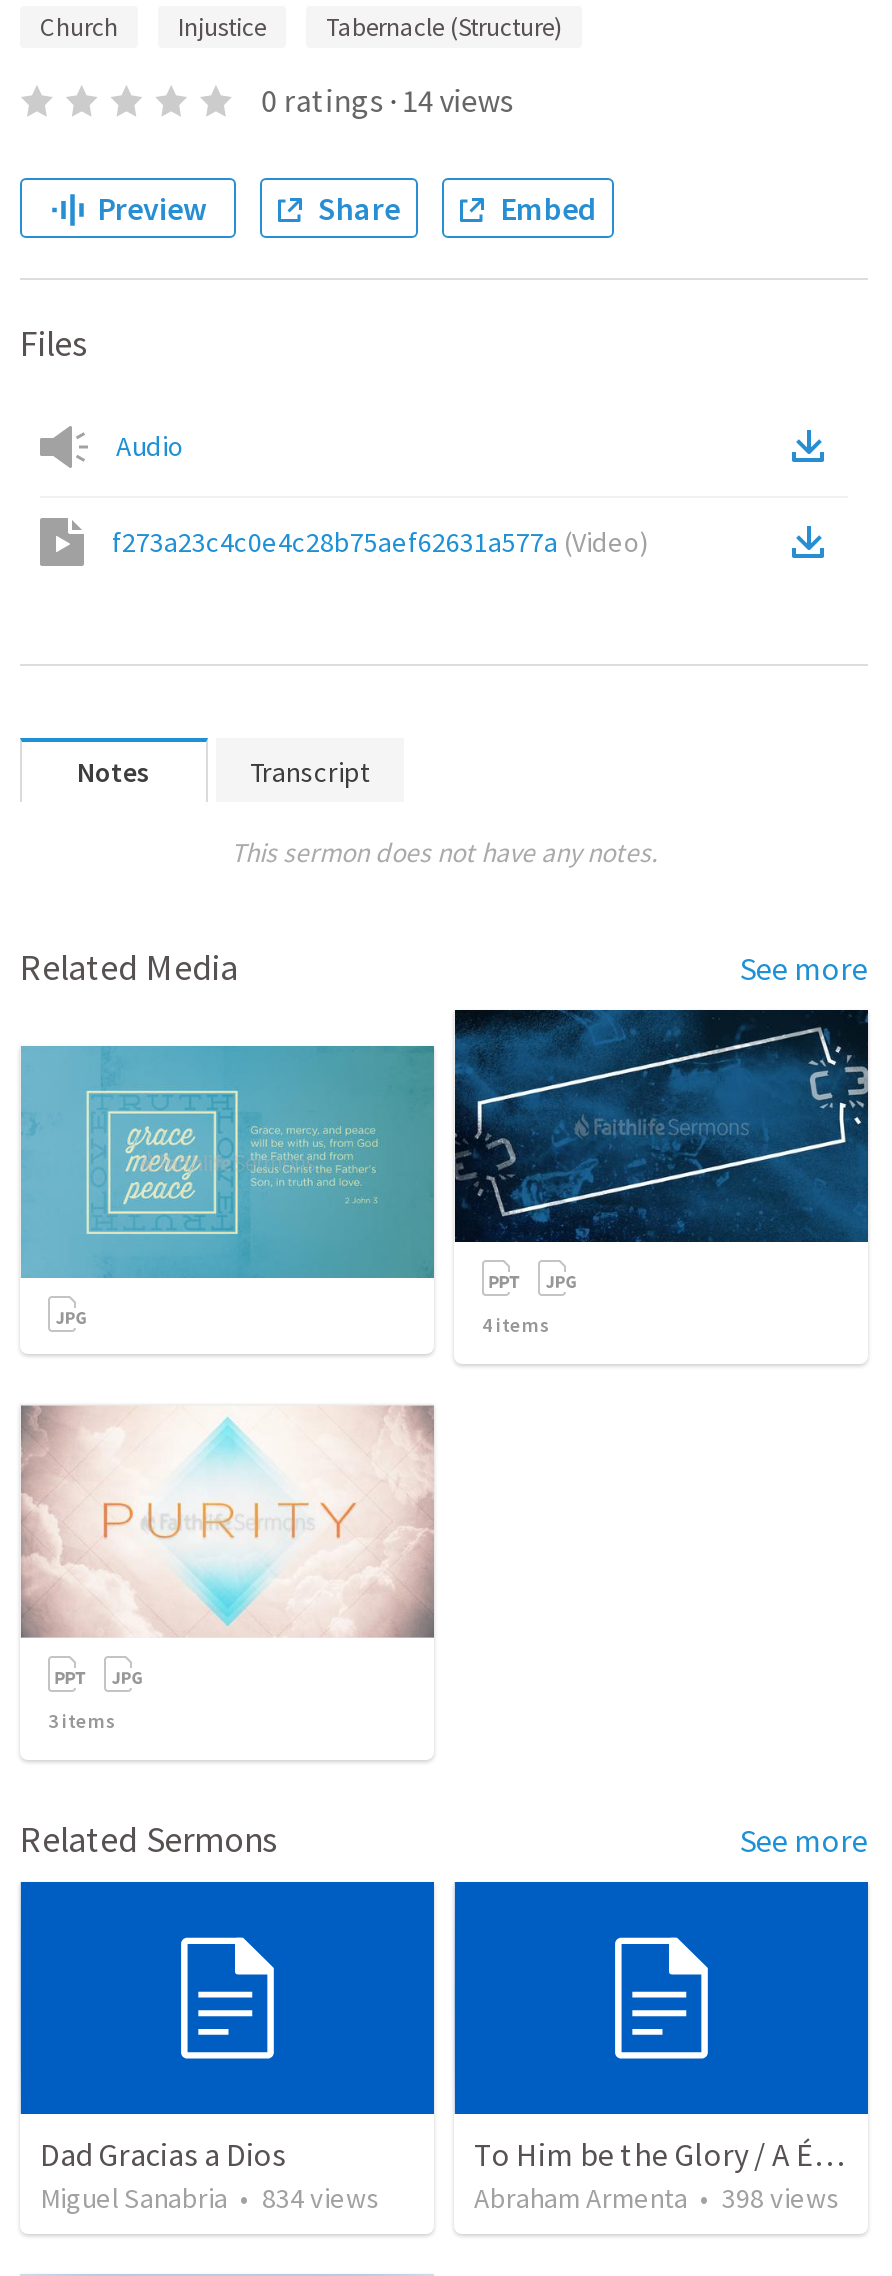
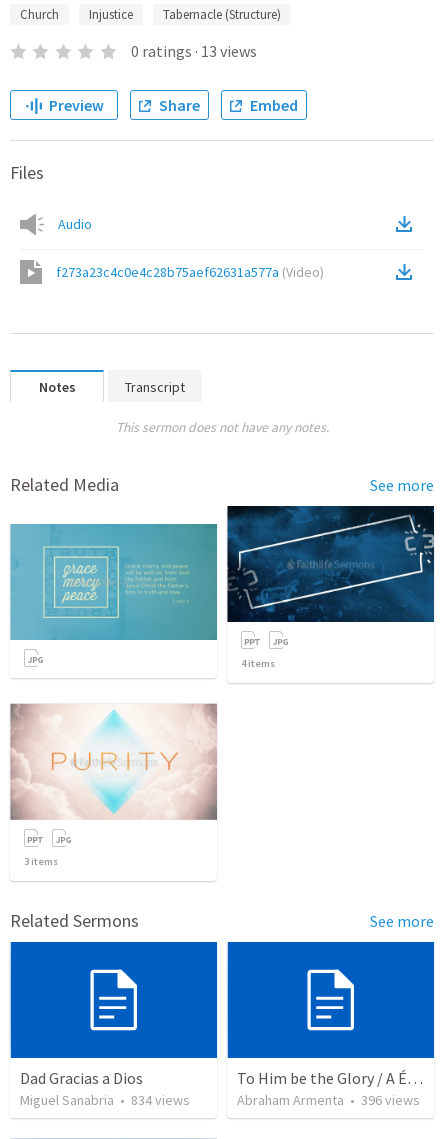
- 0 ratings · 14 views
+ 0 ratings · 13 views

- Abraham Armenta • 398 views
+ Abraham Armenta • 396 views
